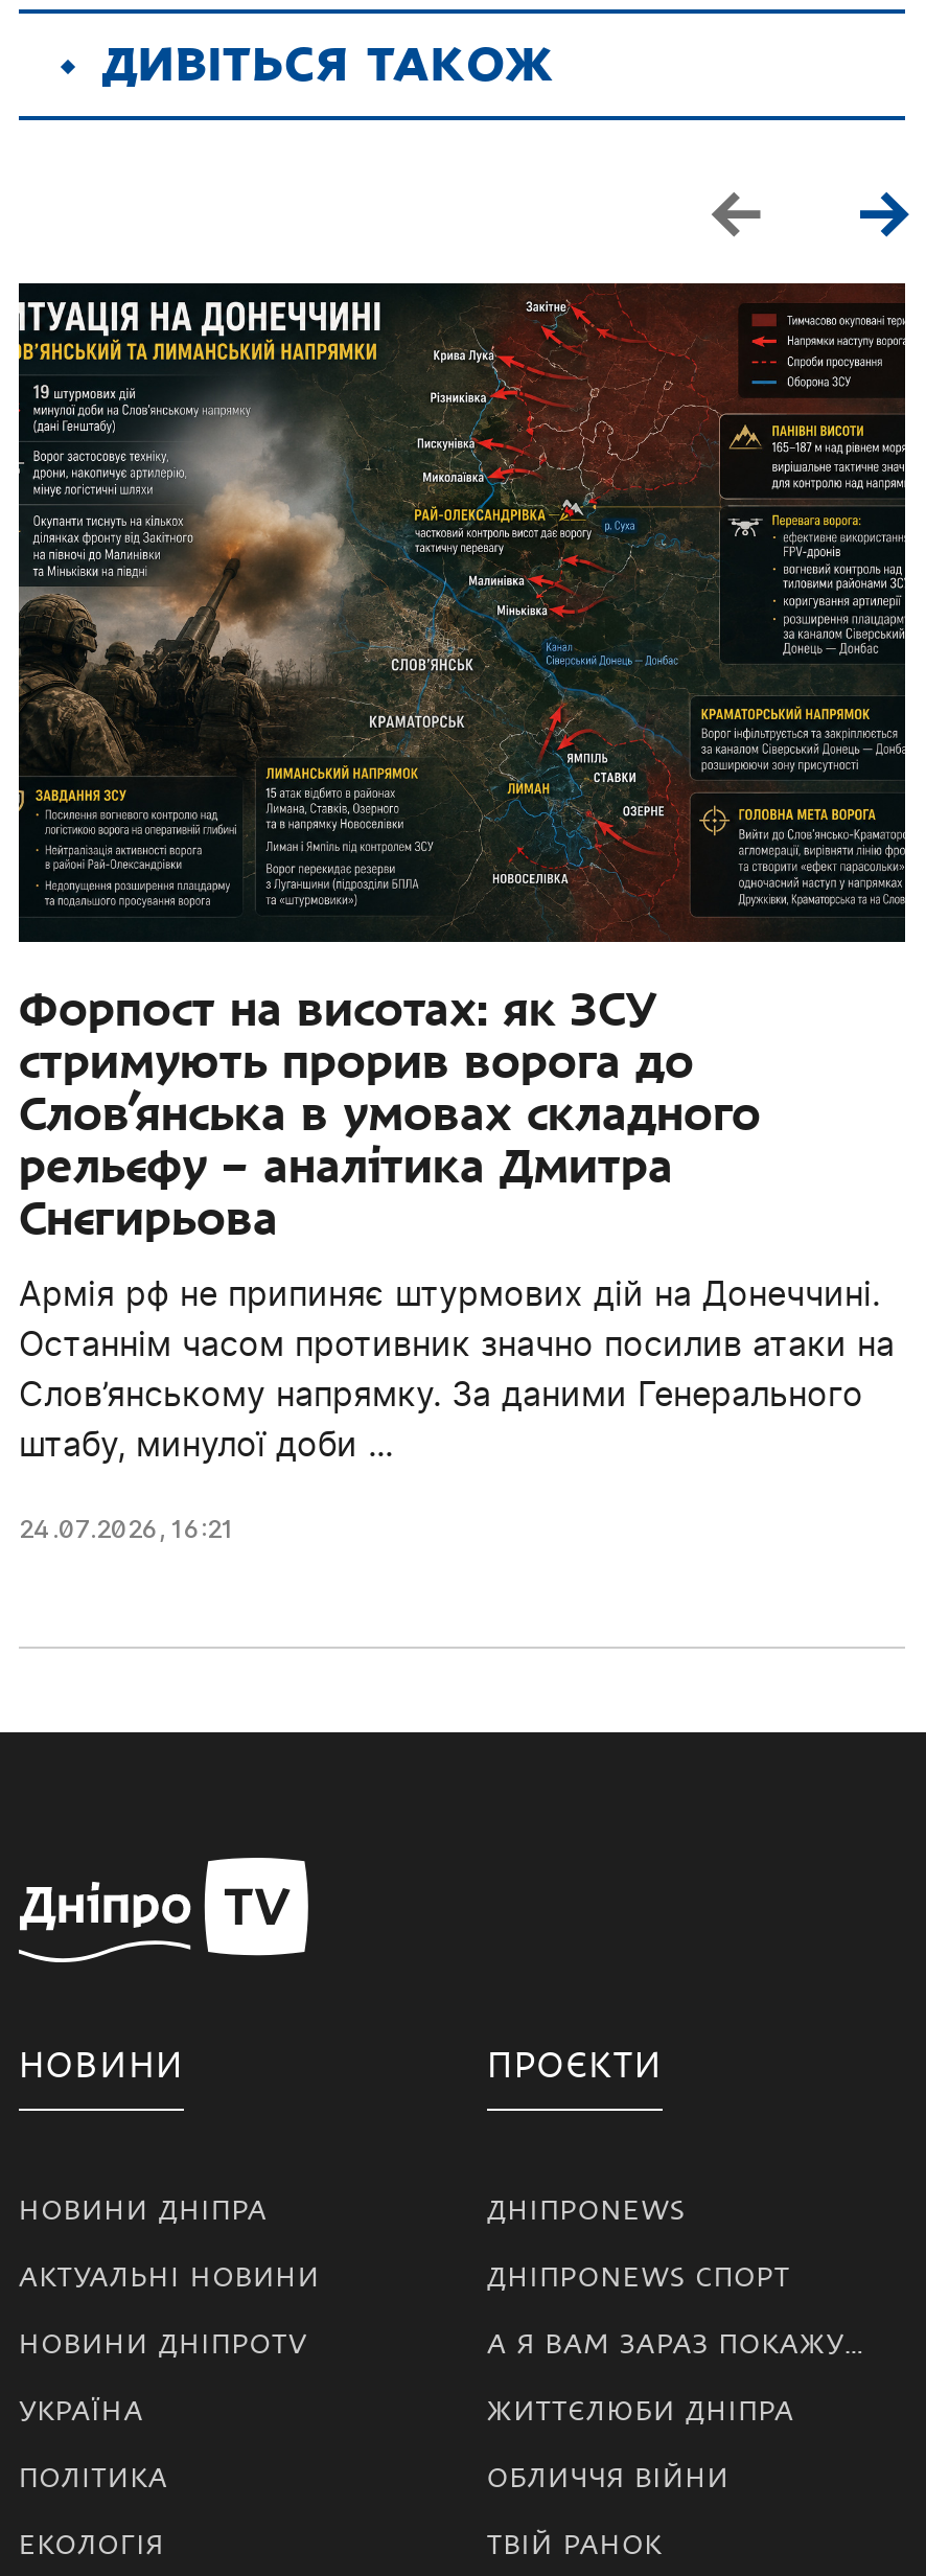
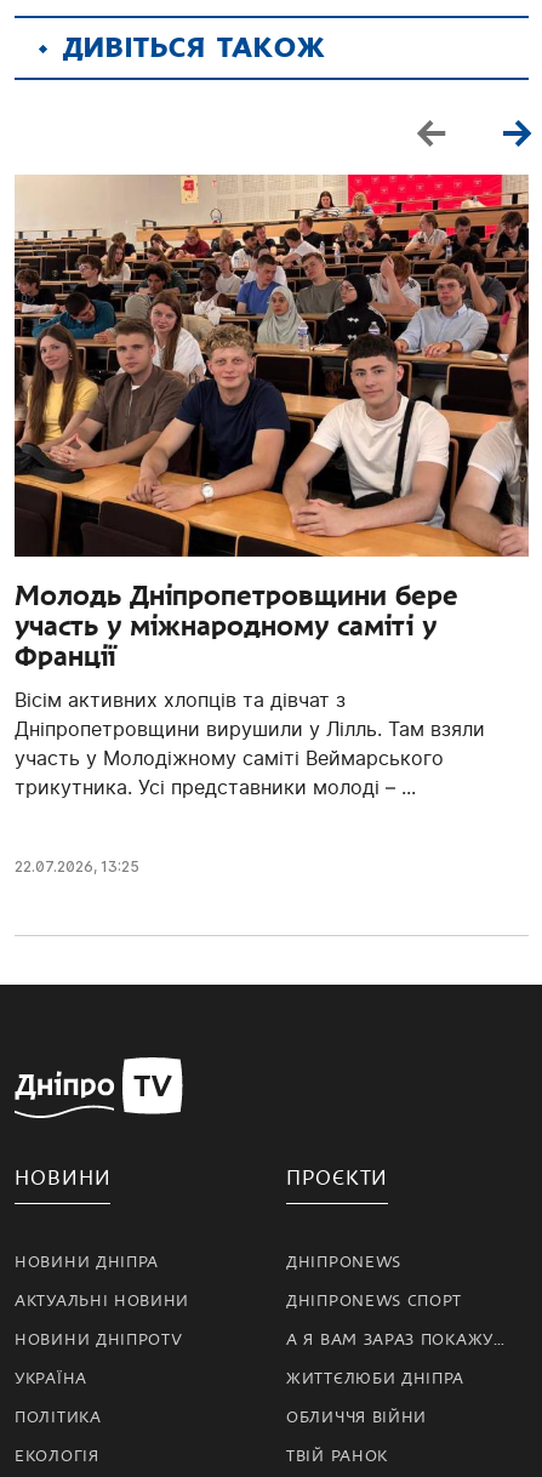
- [image]
- Форпост на висотах: як ЗСУ
- стримують прорив ворога до
- Слов’янська в умовах складного
- рельєфу – аналітика Дмитра
- Снєгирьова
+ [image]
+ Молодь Дніпропетровщини бере
+ участь у міжнародному саміті у
+ Франції

- Армія рф не припиняє штурмових дій на Донеччині.
- Останнім часом противник значно посилив атаки на
- Слов’янському напрямку. За даними Генерального
- штабу, минулої доби ...
+ Вісім активних хлопців та дівчат з
+ Дніпропетровщини вирушили у Лілль. Там взяли
+ участь у Молодіжному саміті Веймарського
+ трикутника. Усі представники молоді – ...

- 24.07.2026, 16:21
+ 22.07.2026, 13:25
